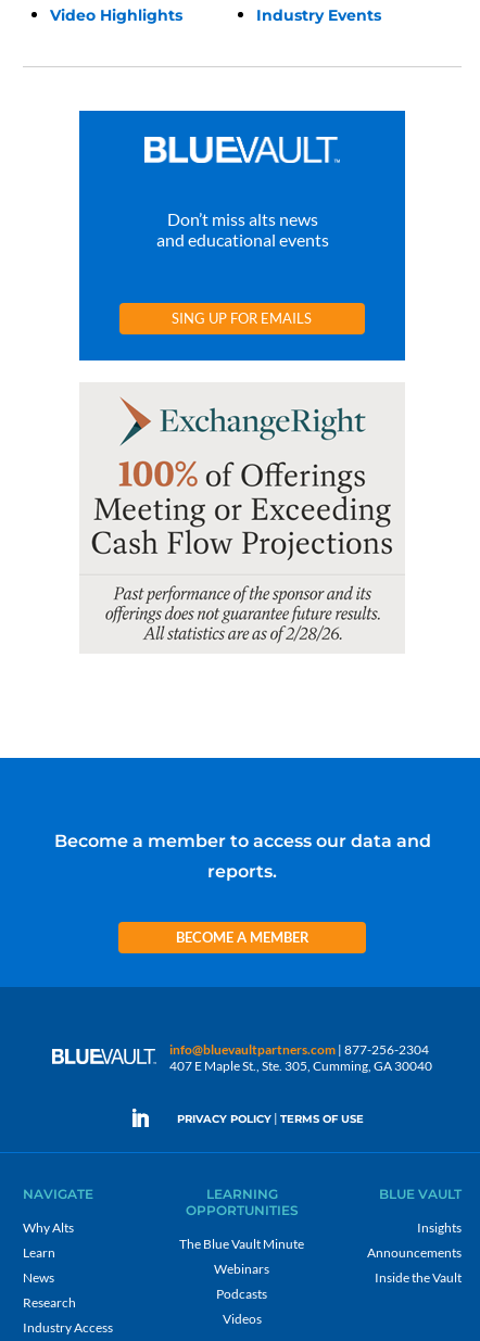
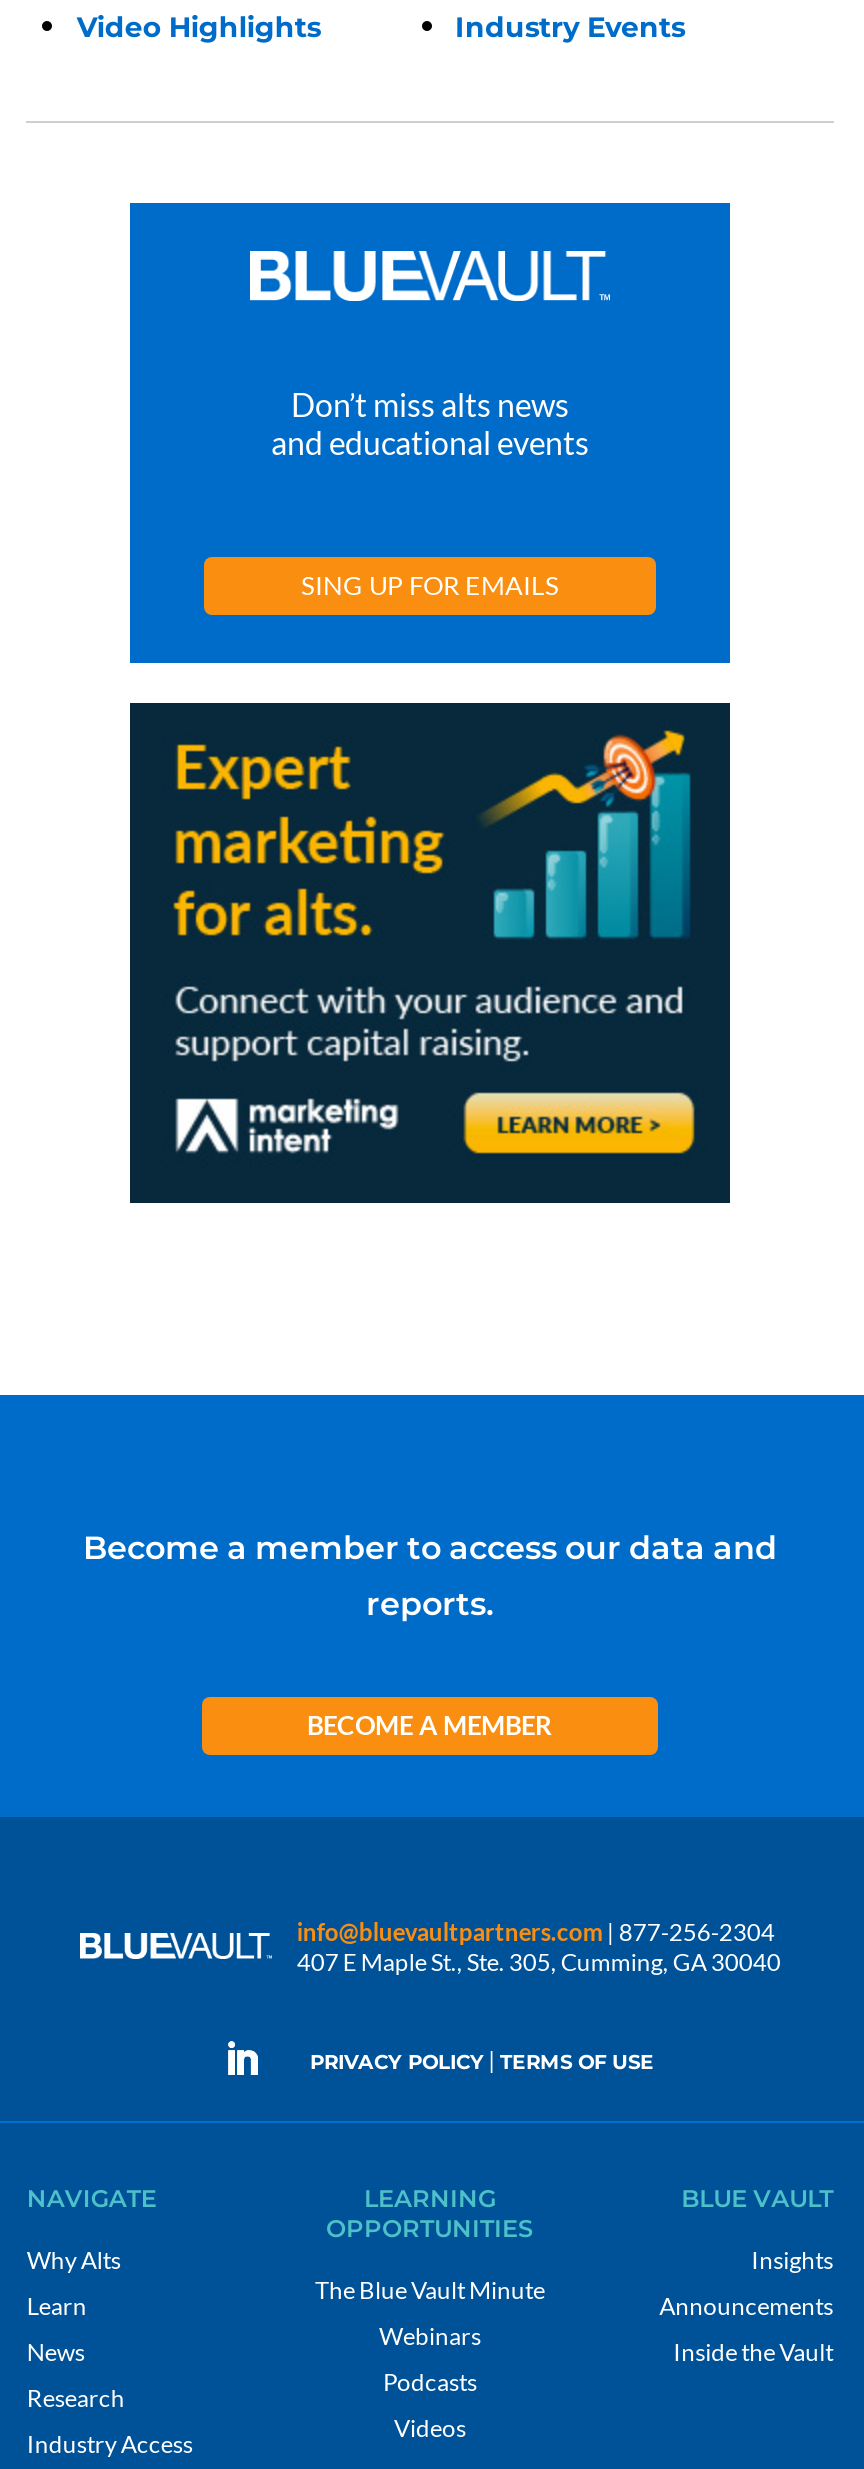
- [image]
+ [image]
